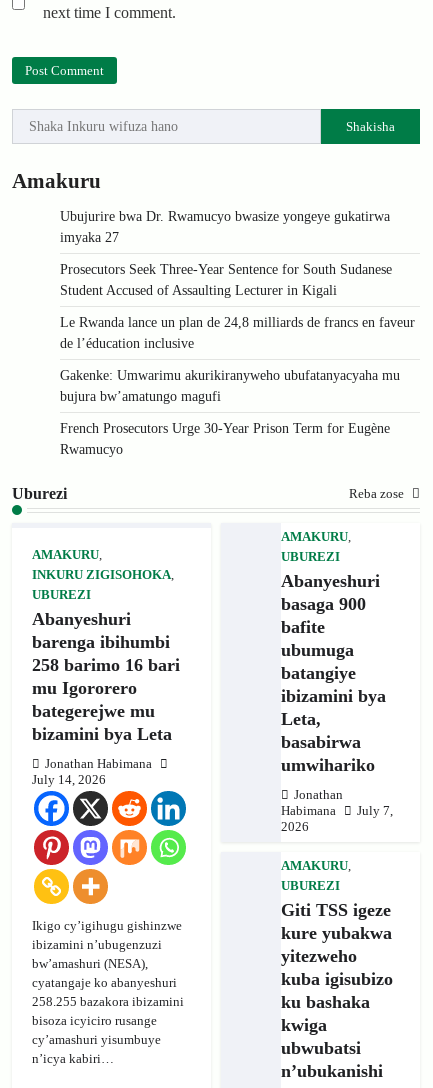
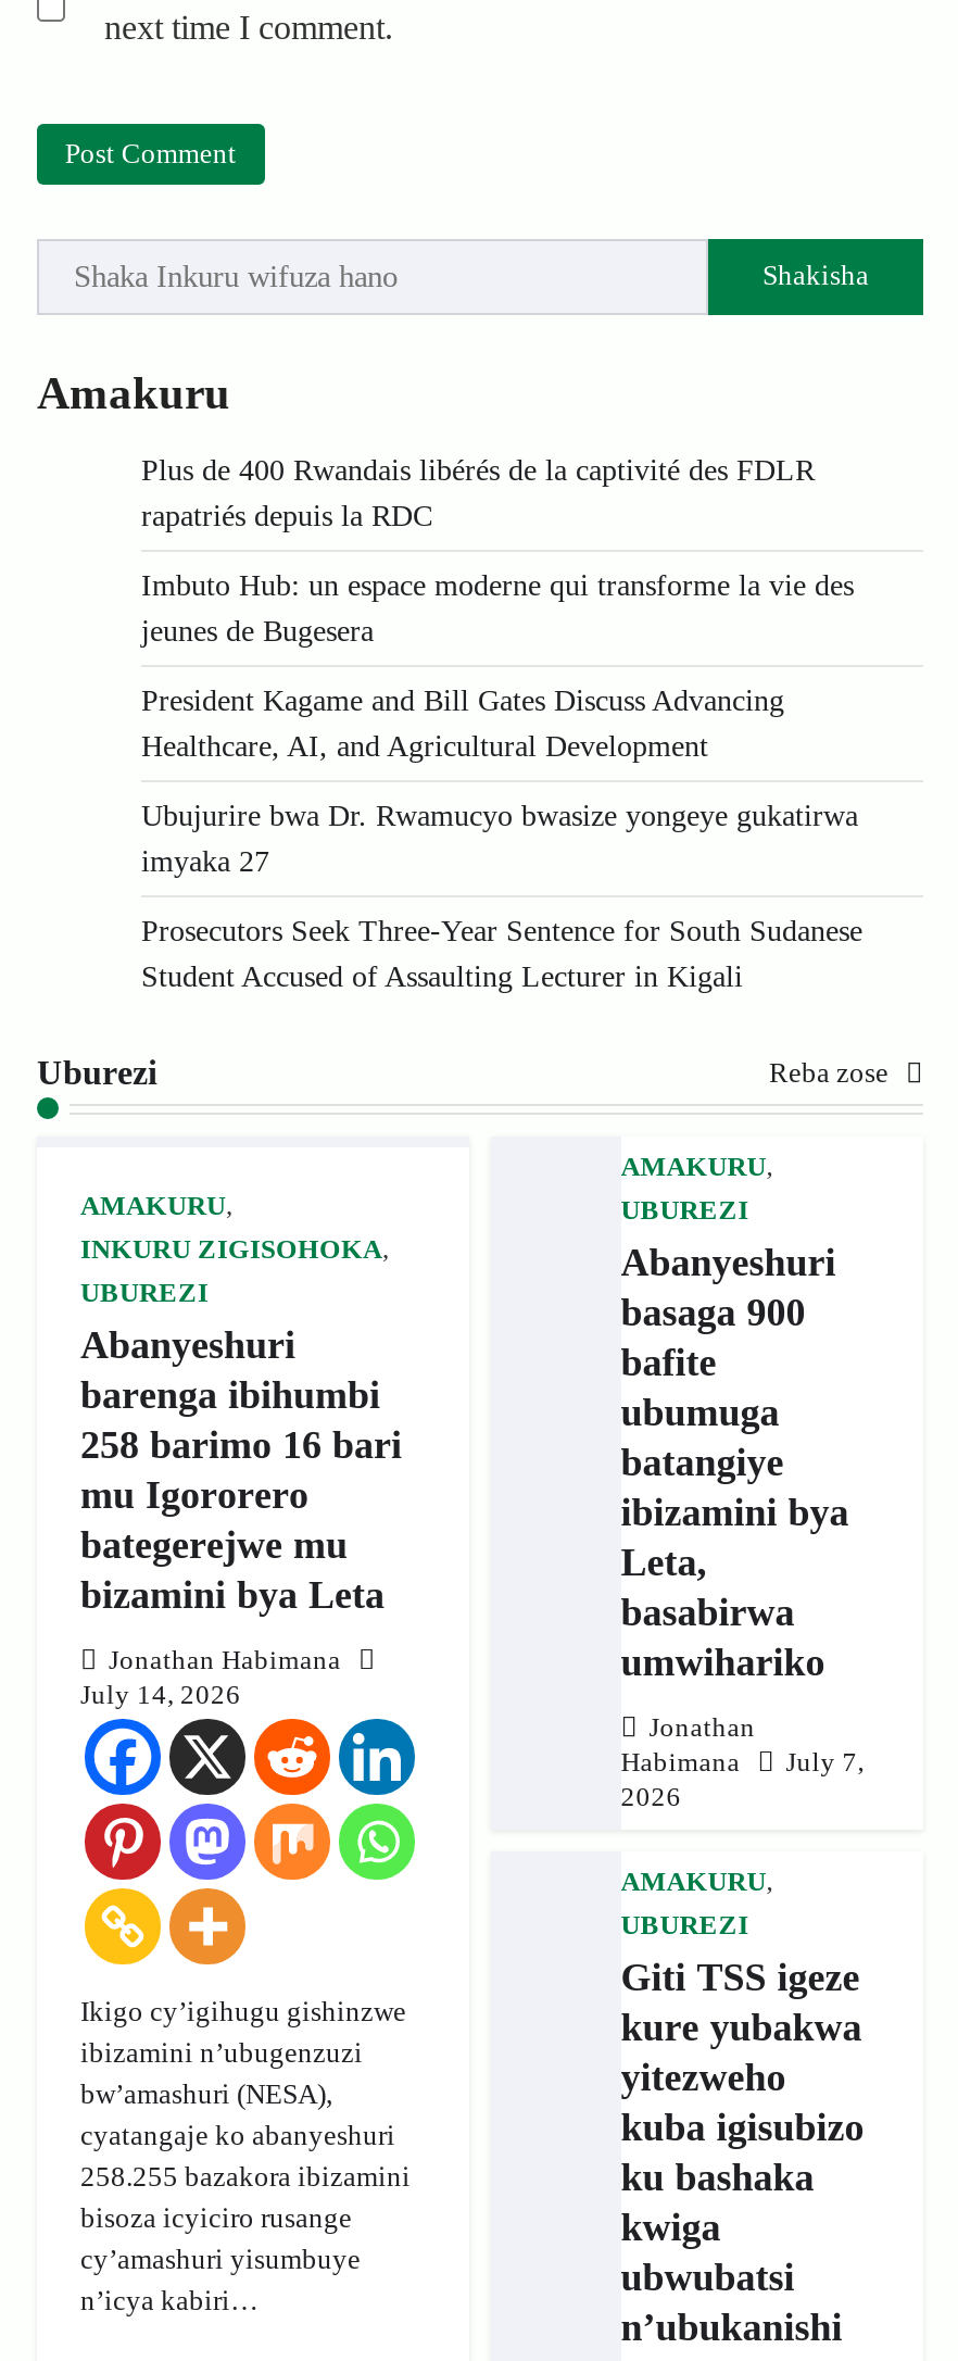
+ Plus de 400 Rwandais libérés de la captivité des FDLR
+ rapatriés depuis la RDC
+ Imbuto Hub: un espace moderne qui transforme la vie des
+ jeunes de Bugesera
+ President Kagame and Bill Gates Discuss Advancing
+ Healthcare, AI, and Agricultural Development

moved down: Ubujurire bwa Dr. Rwamucyo bwasize yongeye gukatirwa | imyaka 27 | Prosecutors Seek Three-Year Sentence for South Sudanese | Student Accused of Assaulting Lecturer in Kigali

- Le Rwanda lance un plan de 24,8 milliards de francs en faveur
- de l’éducation inclusive
- Gakenke: Umwarimu akurikiranyweho ubufatanyacyaha mu
- bujura bw’amatungo magufi
- French Prosecutors Urge 30-Year Prison Term for Eugène
- Rwamucyo
